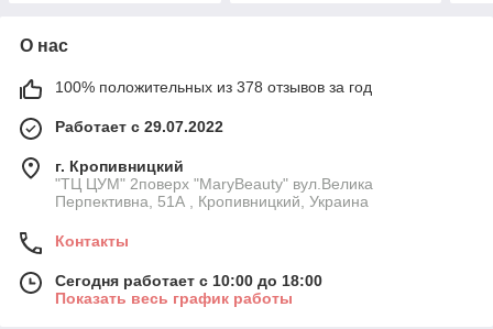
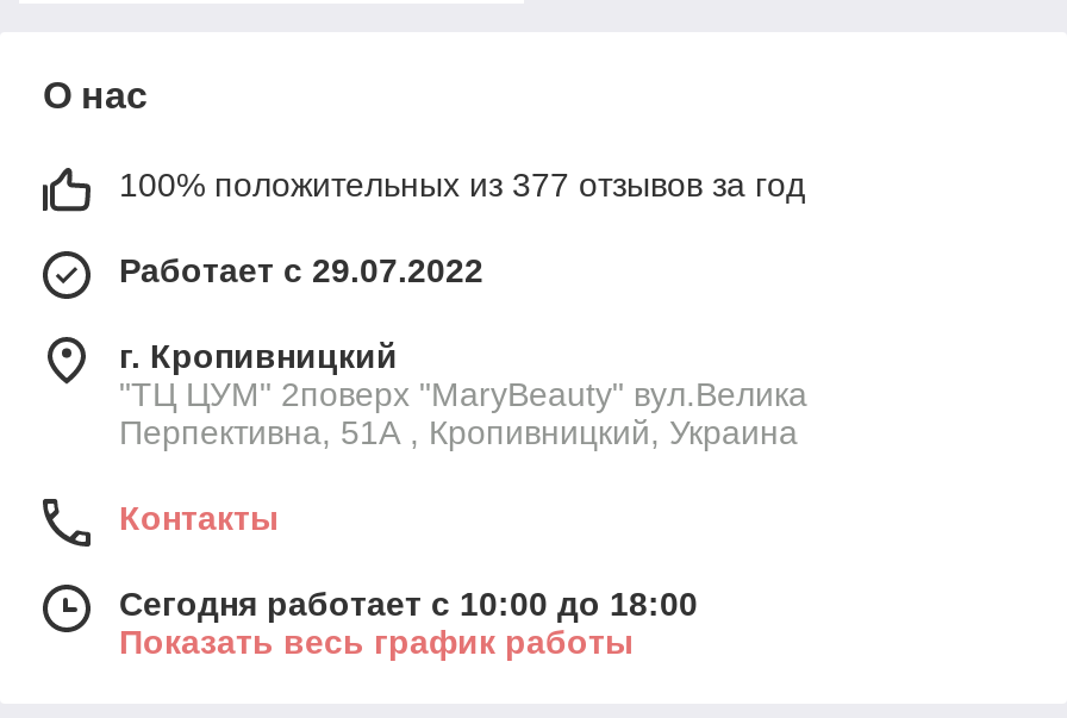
- 100% положительных из 378 отзывов за год
+ 100% положительных из 377 отзывов за год
